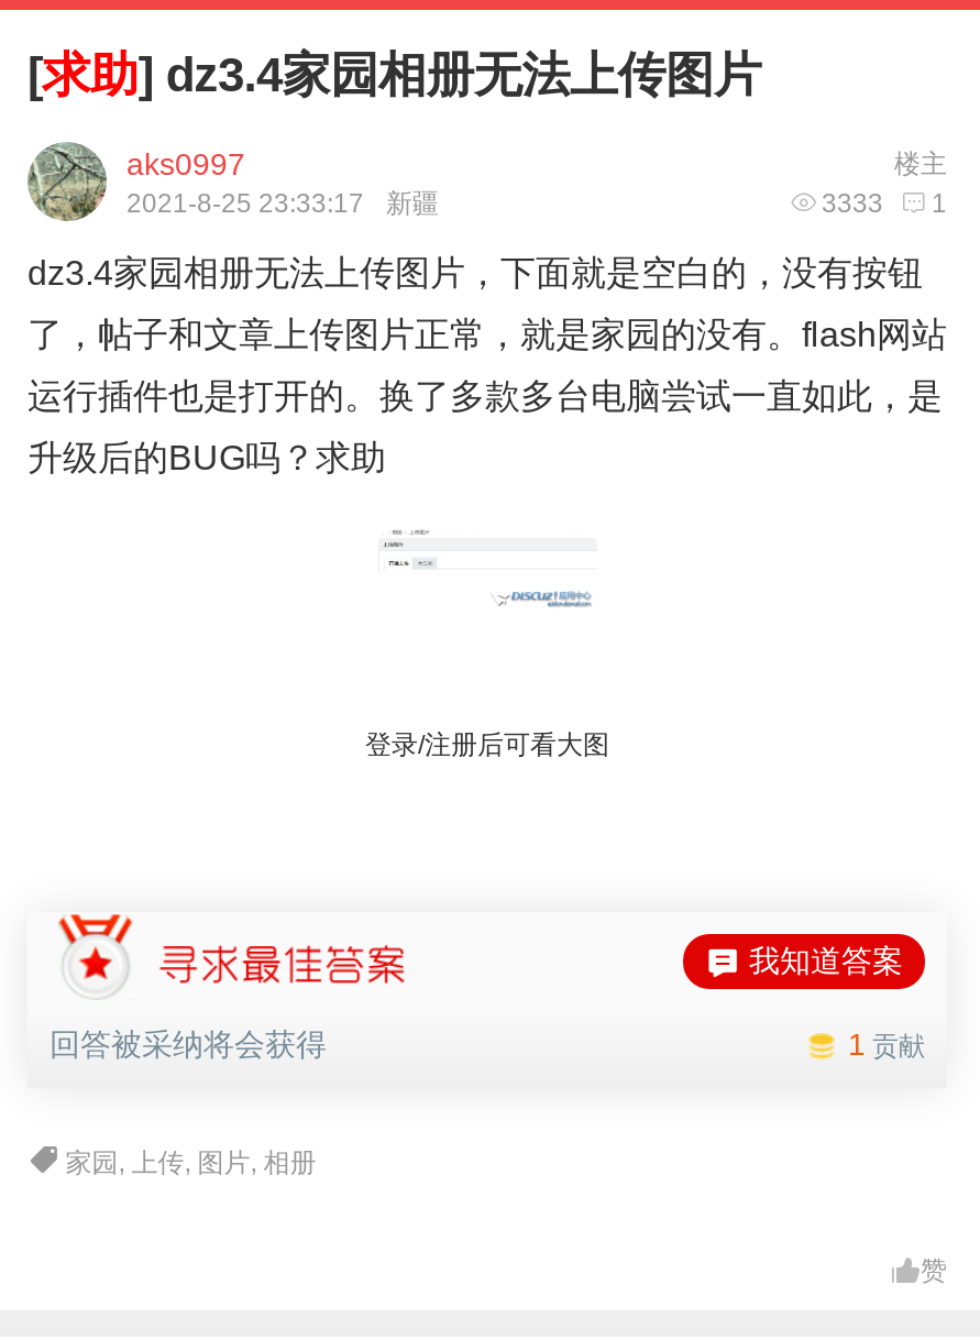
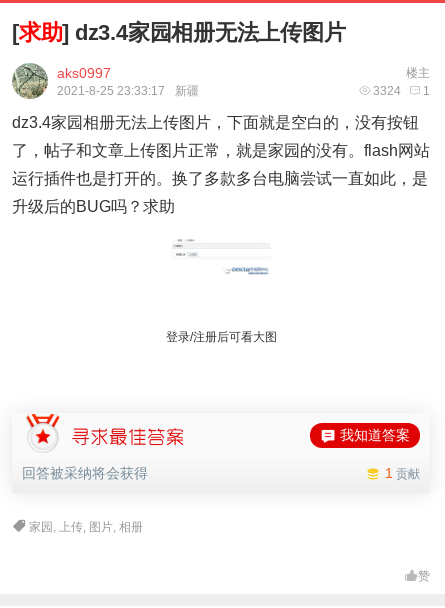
- 3333 1
+ 3324 1
